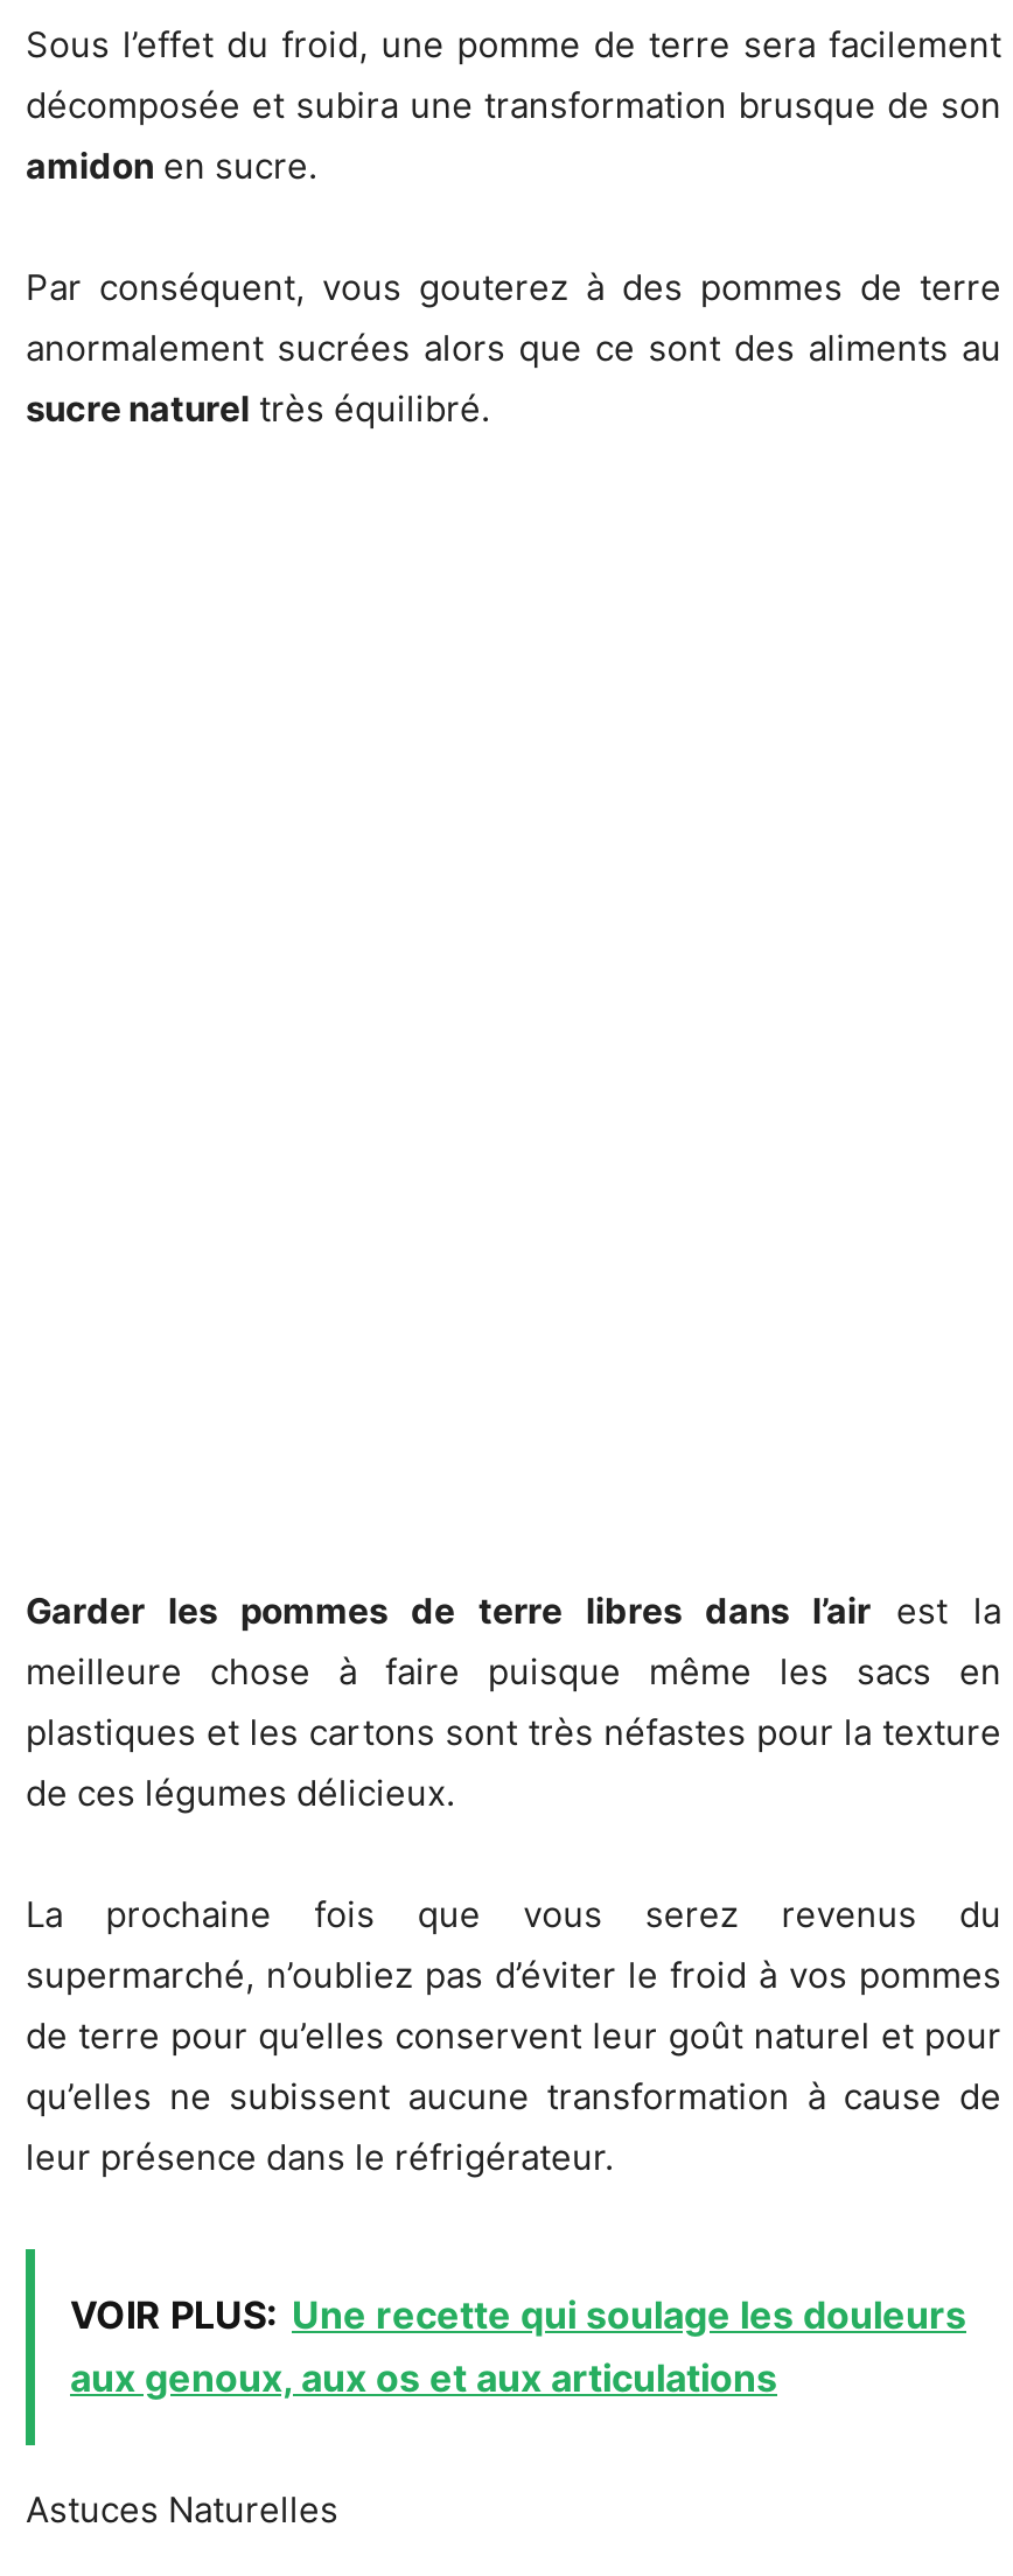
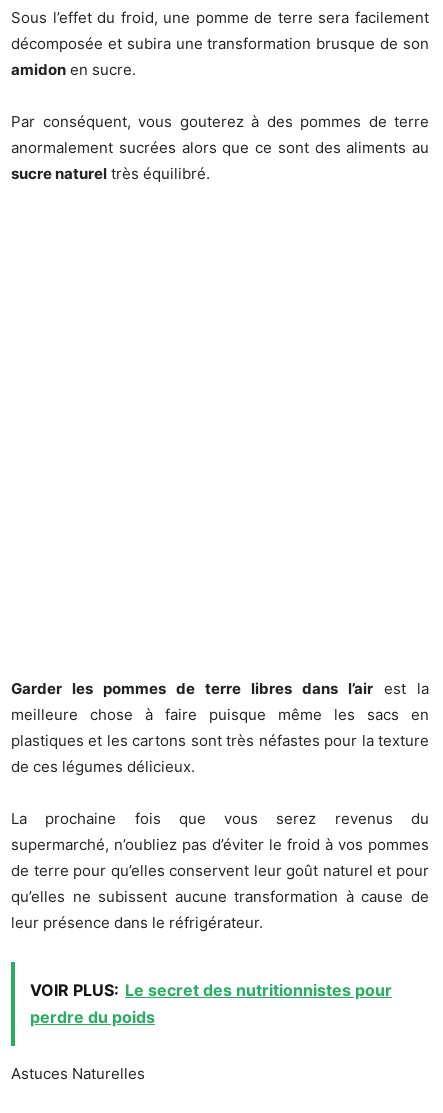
- VOIR PLUS: Une recette qui soulage les douleurs
- aux genoux, aux os et aux articulations
+ VOIR PLUS: Le secret des nutritionnistes pour
+ perdre du poids
